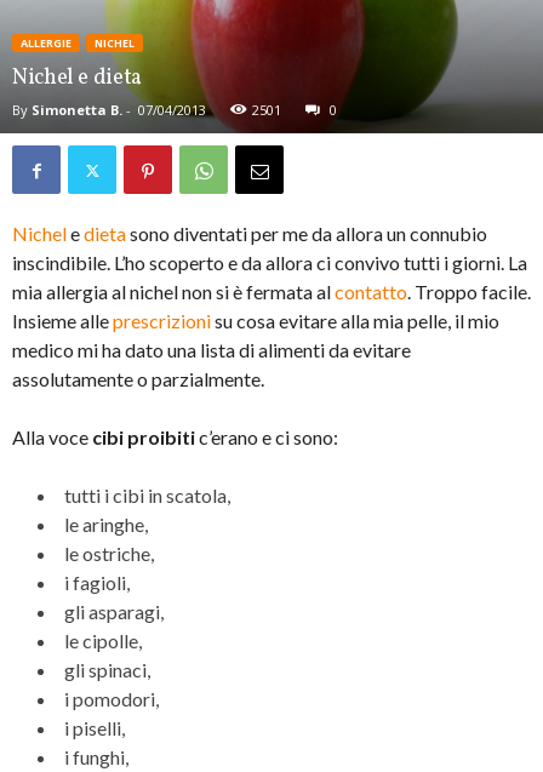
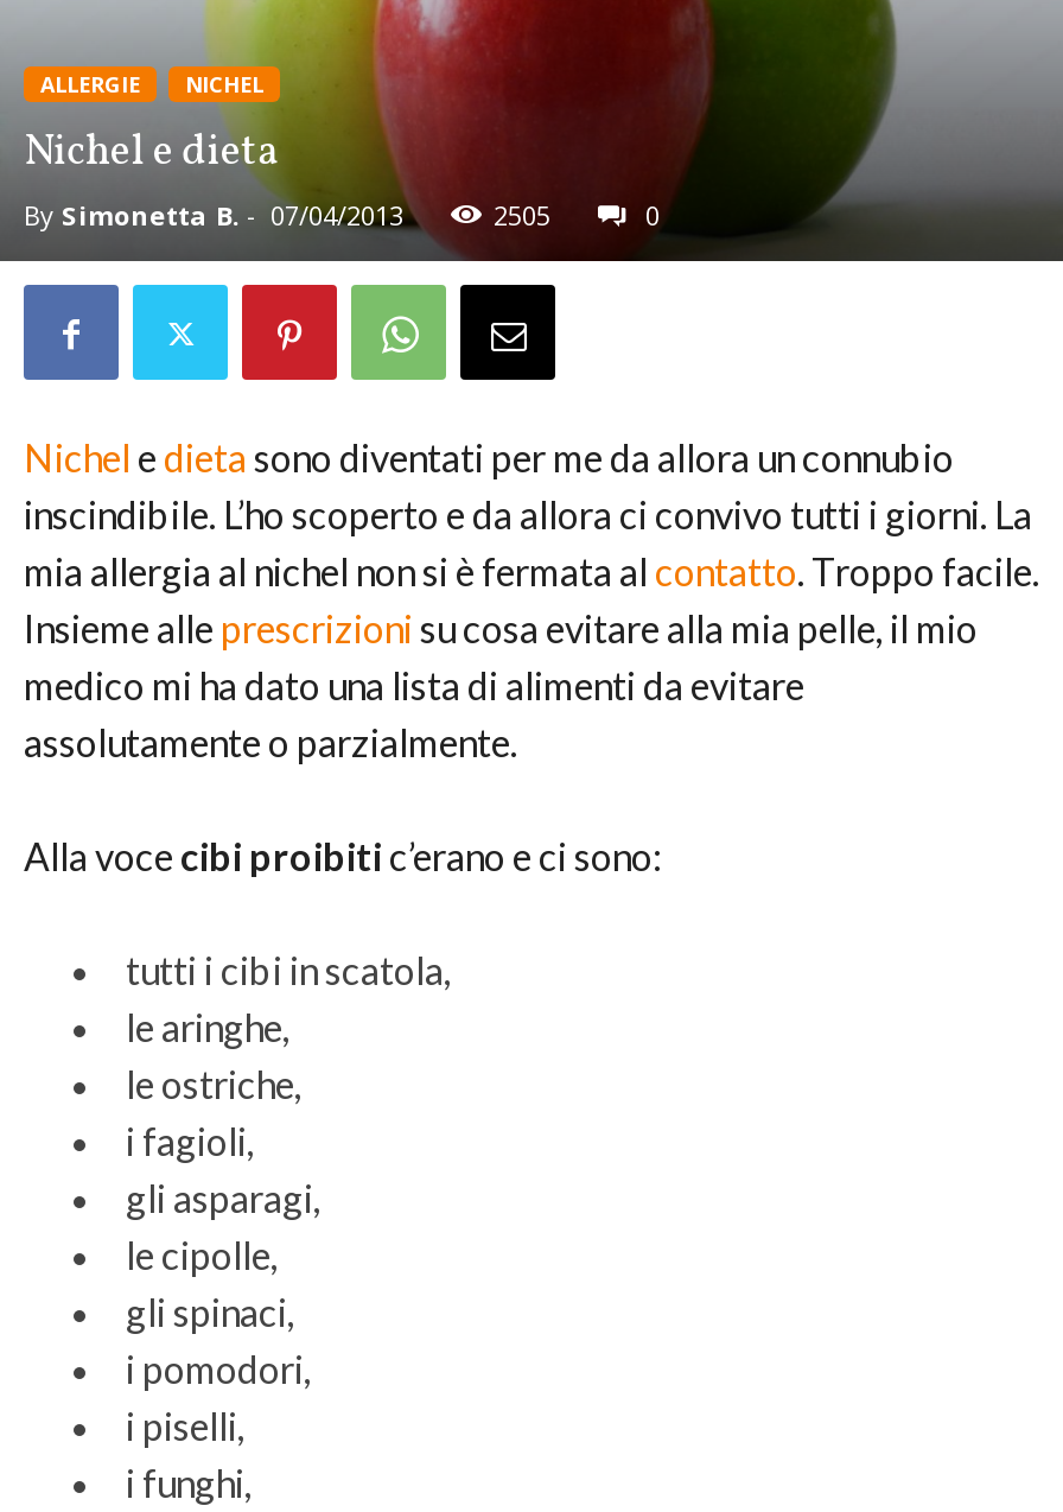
- 2501
+ 2505
